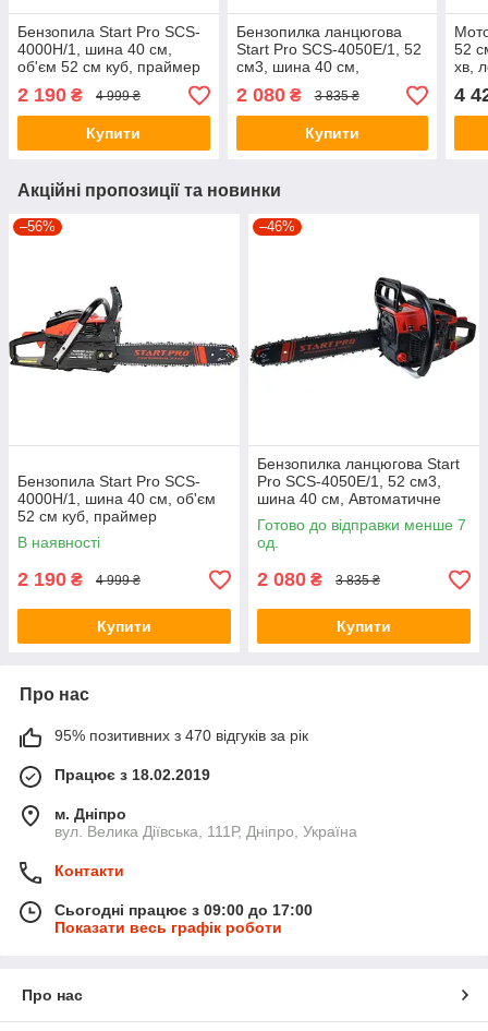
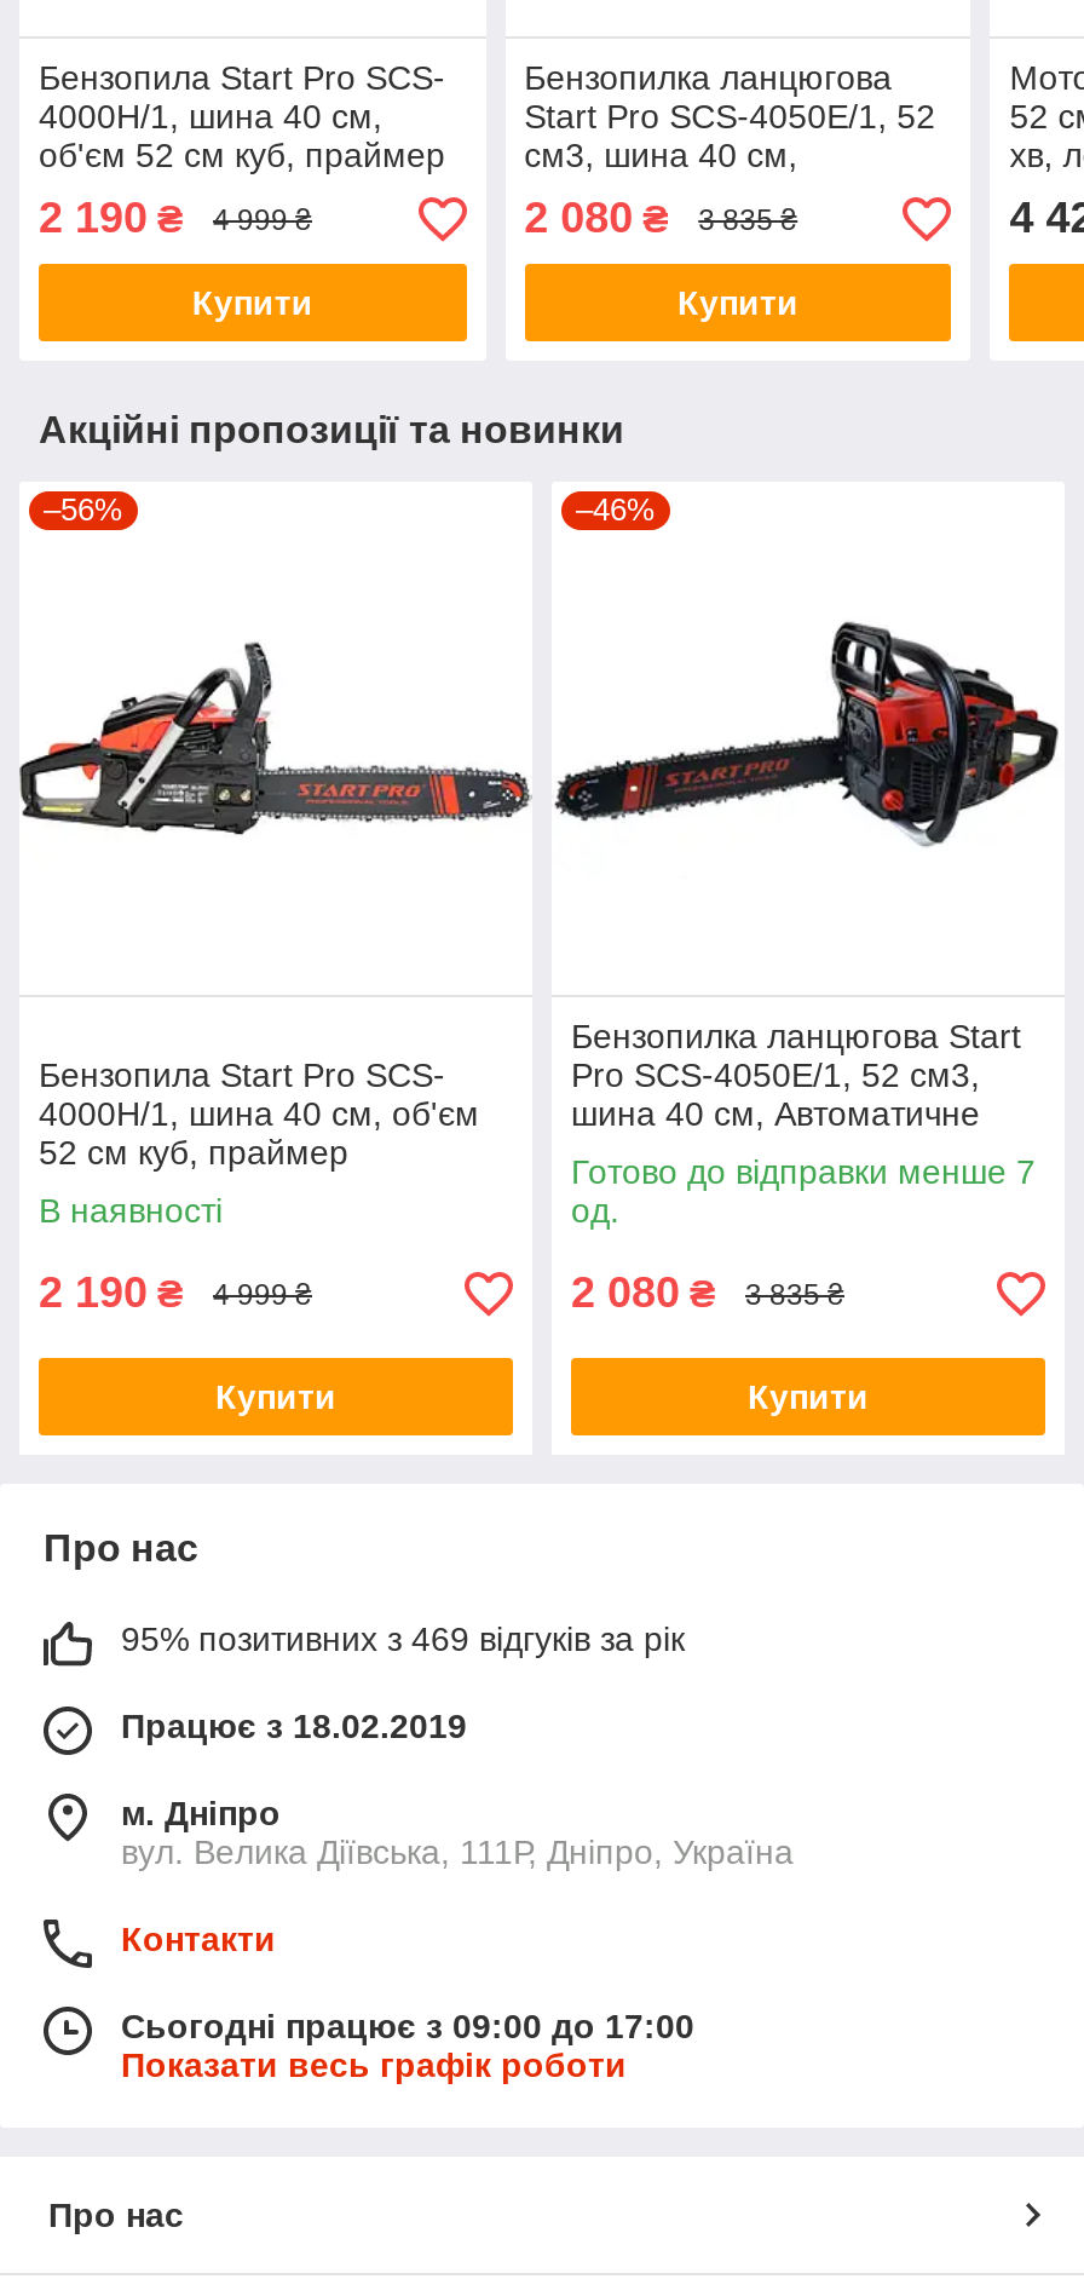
- 95% позитивних з 470 відгуків за рік
+ 95% позитивних з 469 відгуків за рік
